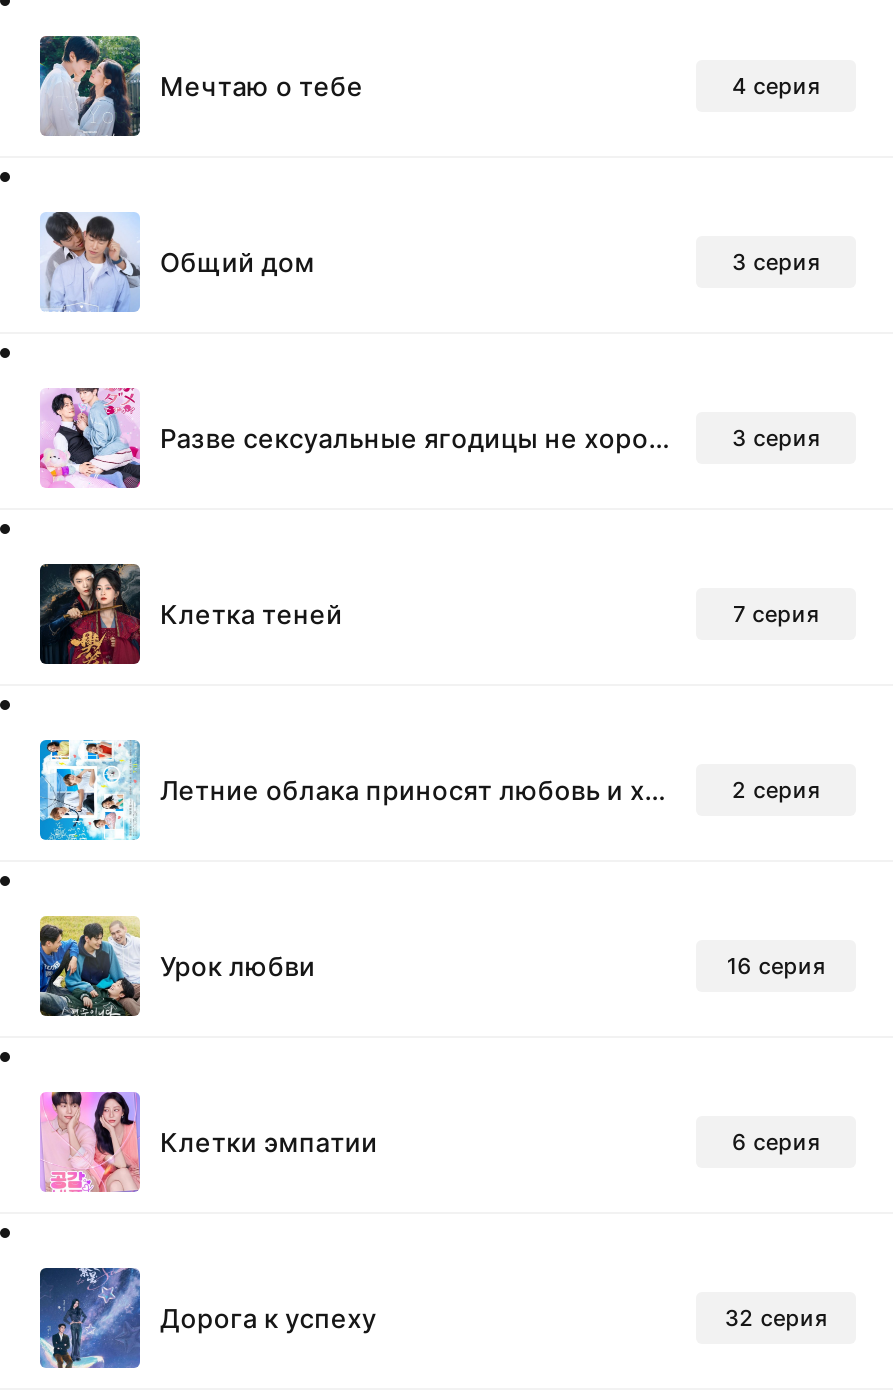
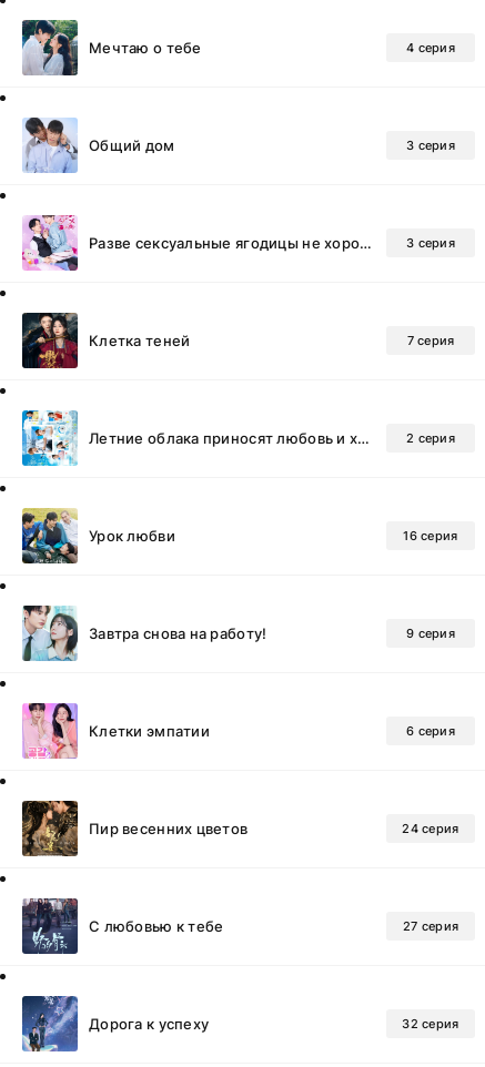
+ [image]
+ Завтра снова на работу!
+ 9 серия

+ [image]
+ Пир весенних цветов
+ 24 серия

+ [image]
+ С любовью к тебе
+ 27 серия
